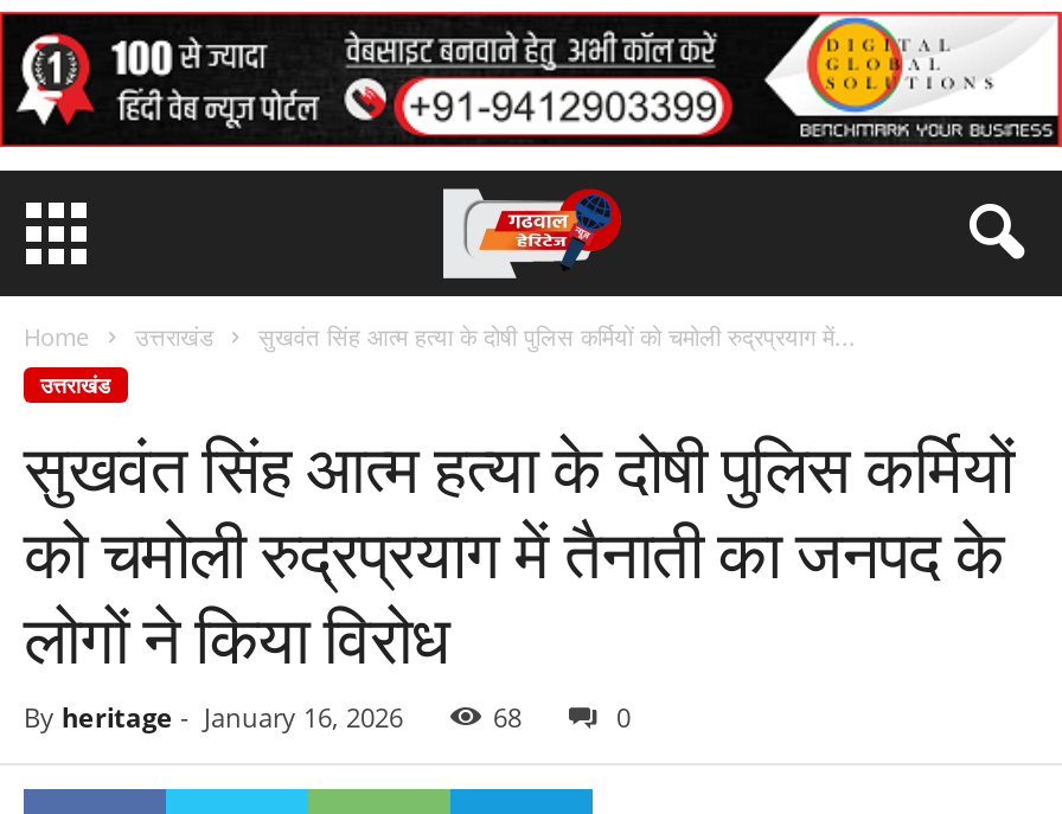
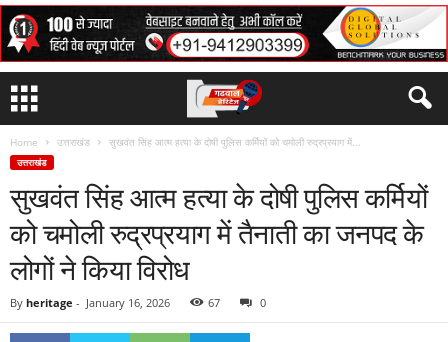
- 68
+ 67
